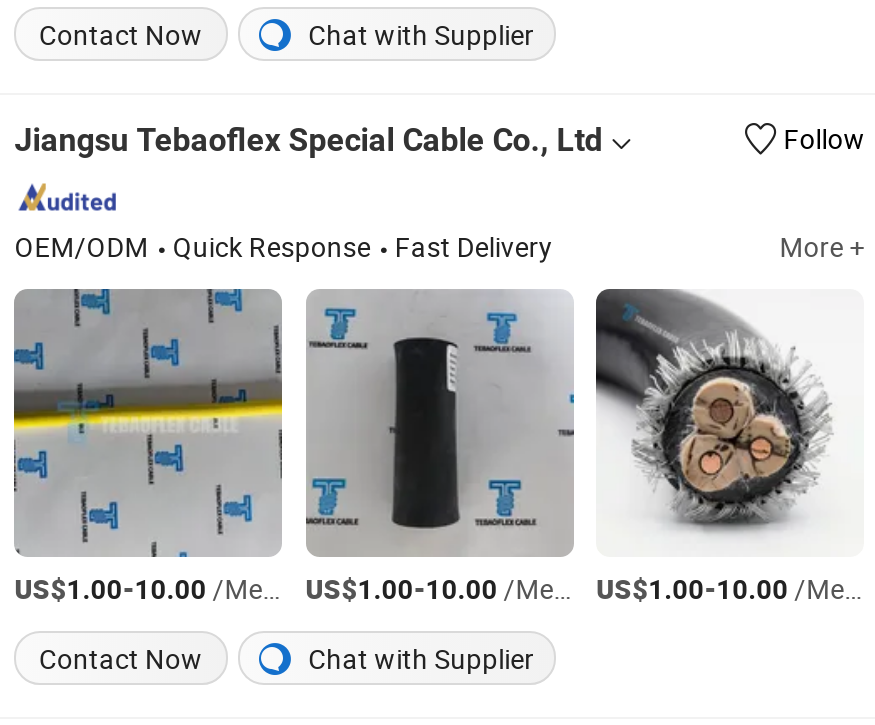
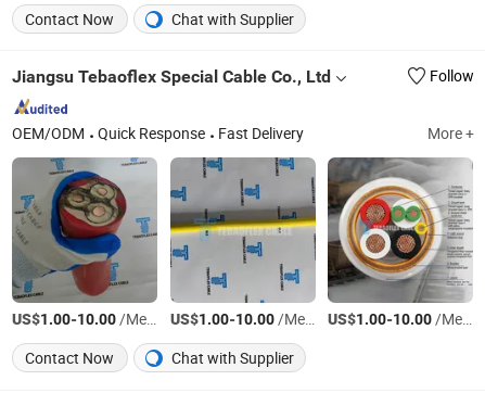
- [image]
+ [image]

- [image]
+ [image]

- [image]
+ [image]
